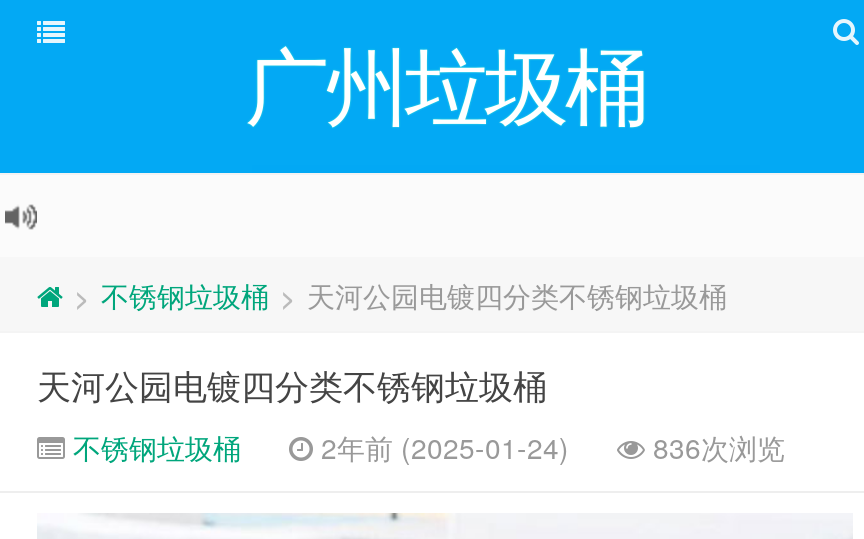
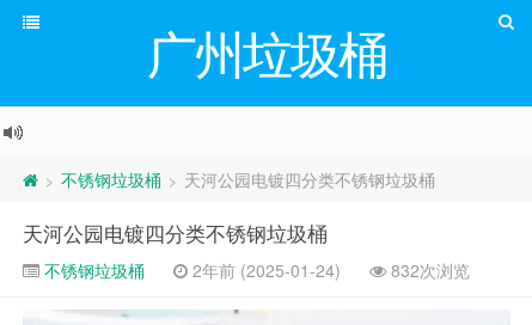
- 不锈钢垃圾桶 2年前 (2025-01-24) 836次浏览
+ 不锈钢垃圾桶 2年前 (2025-01-24) 832次浏览
